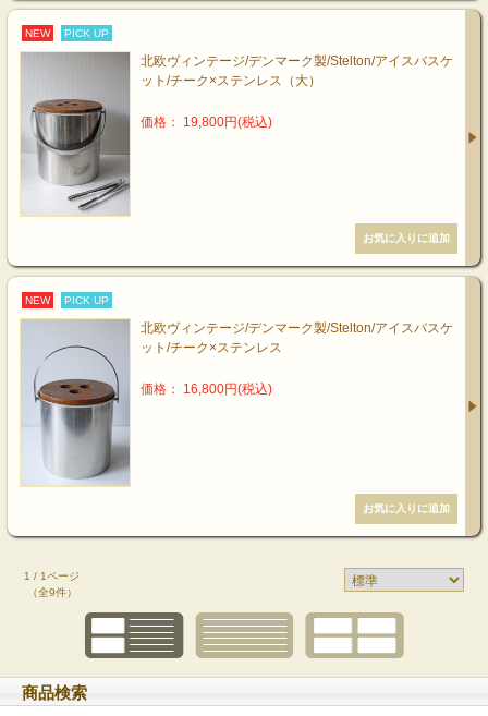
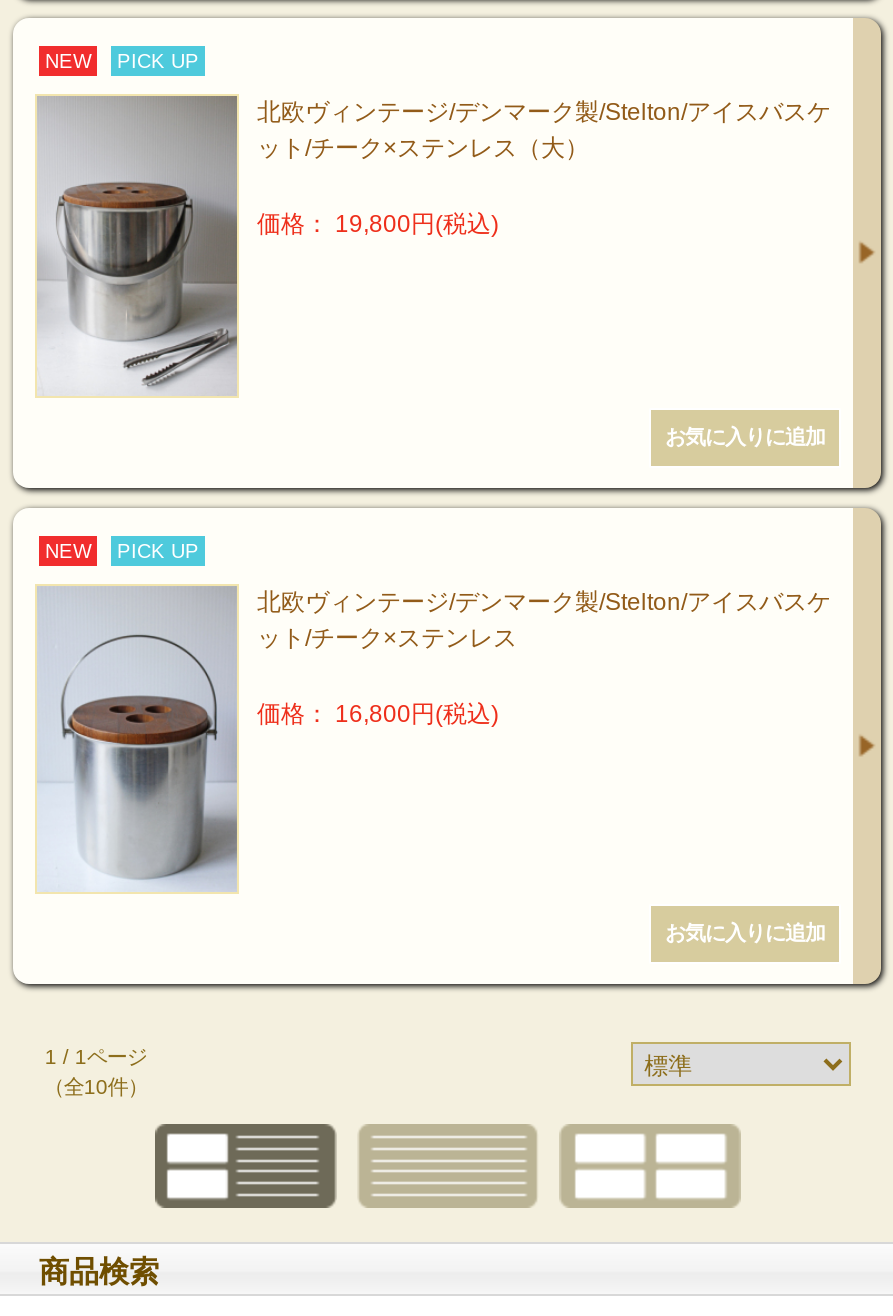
- （全9件）
+ （全10件）
